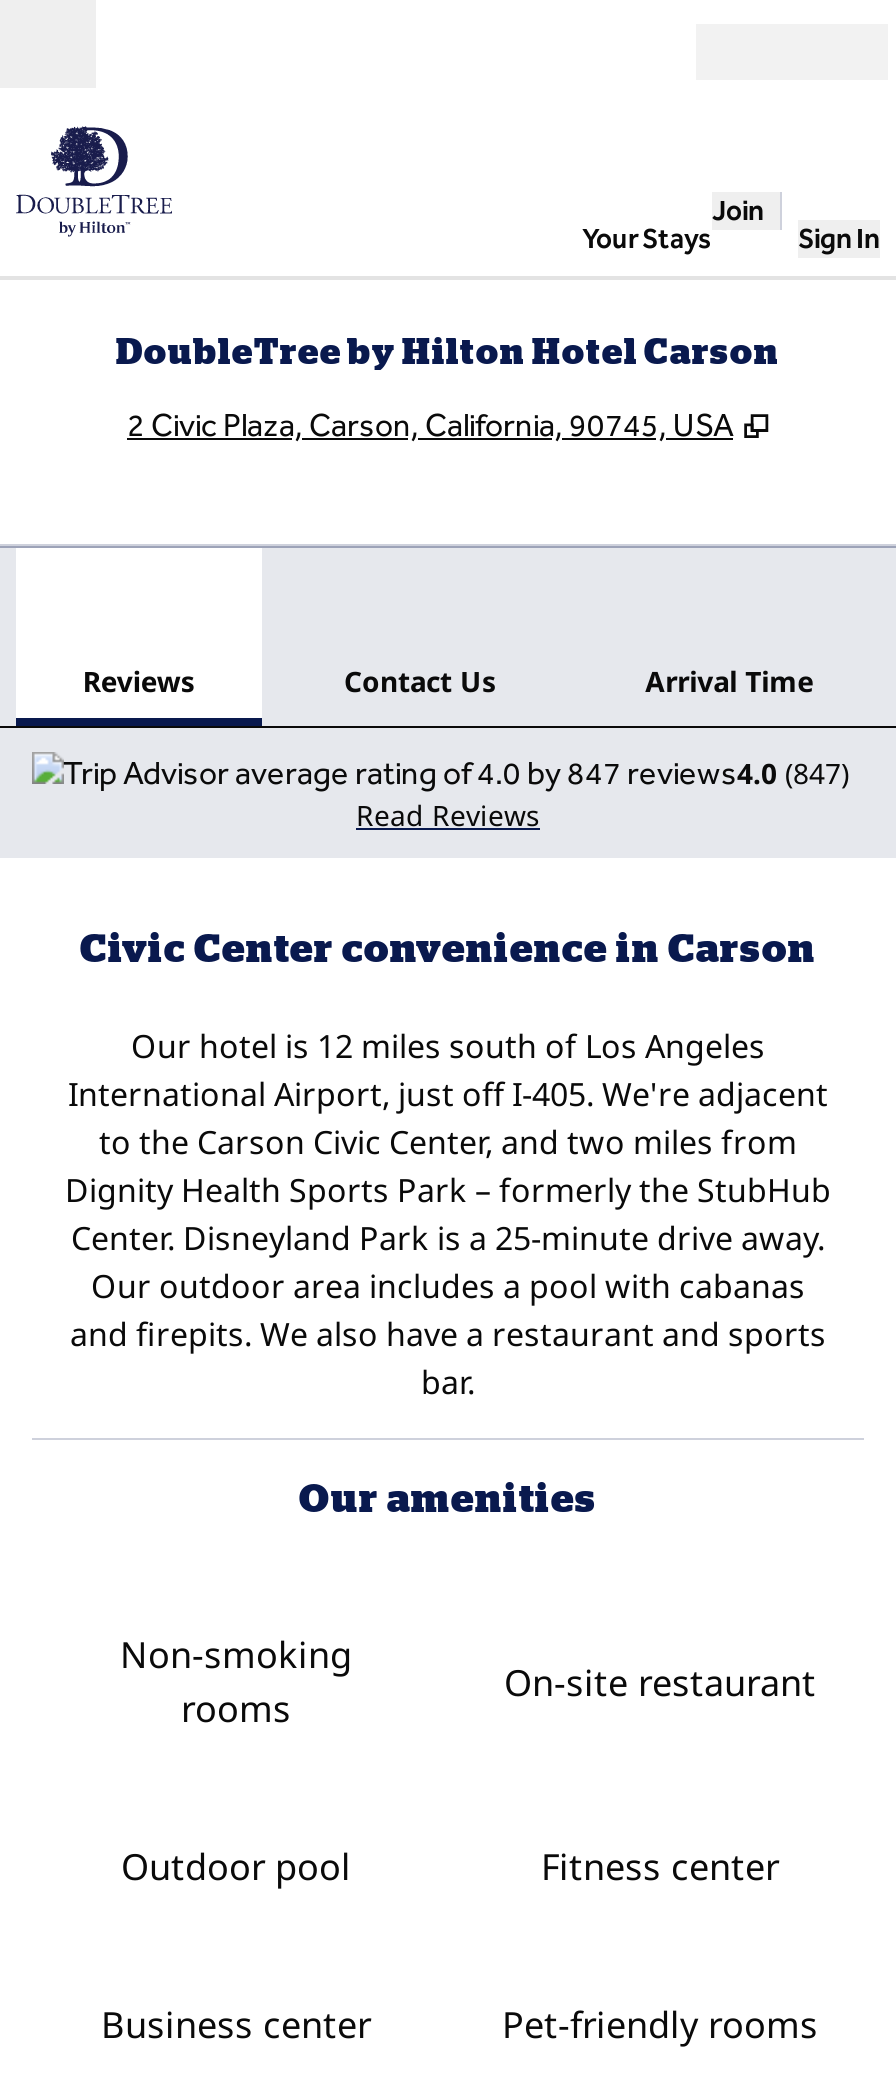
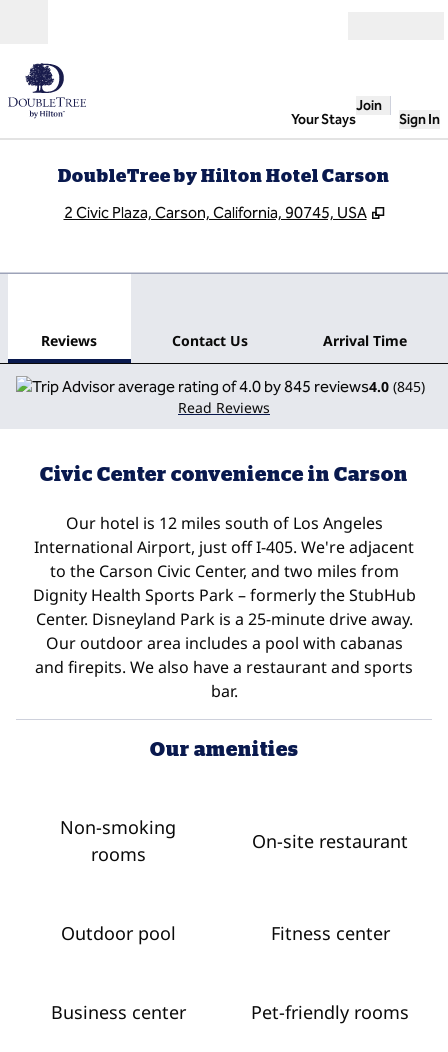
- 4.0 (847)
+ 4.0 (845)
